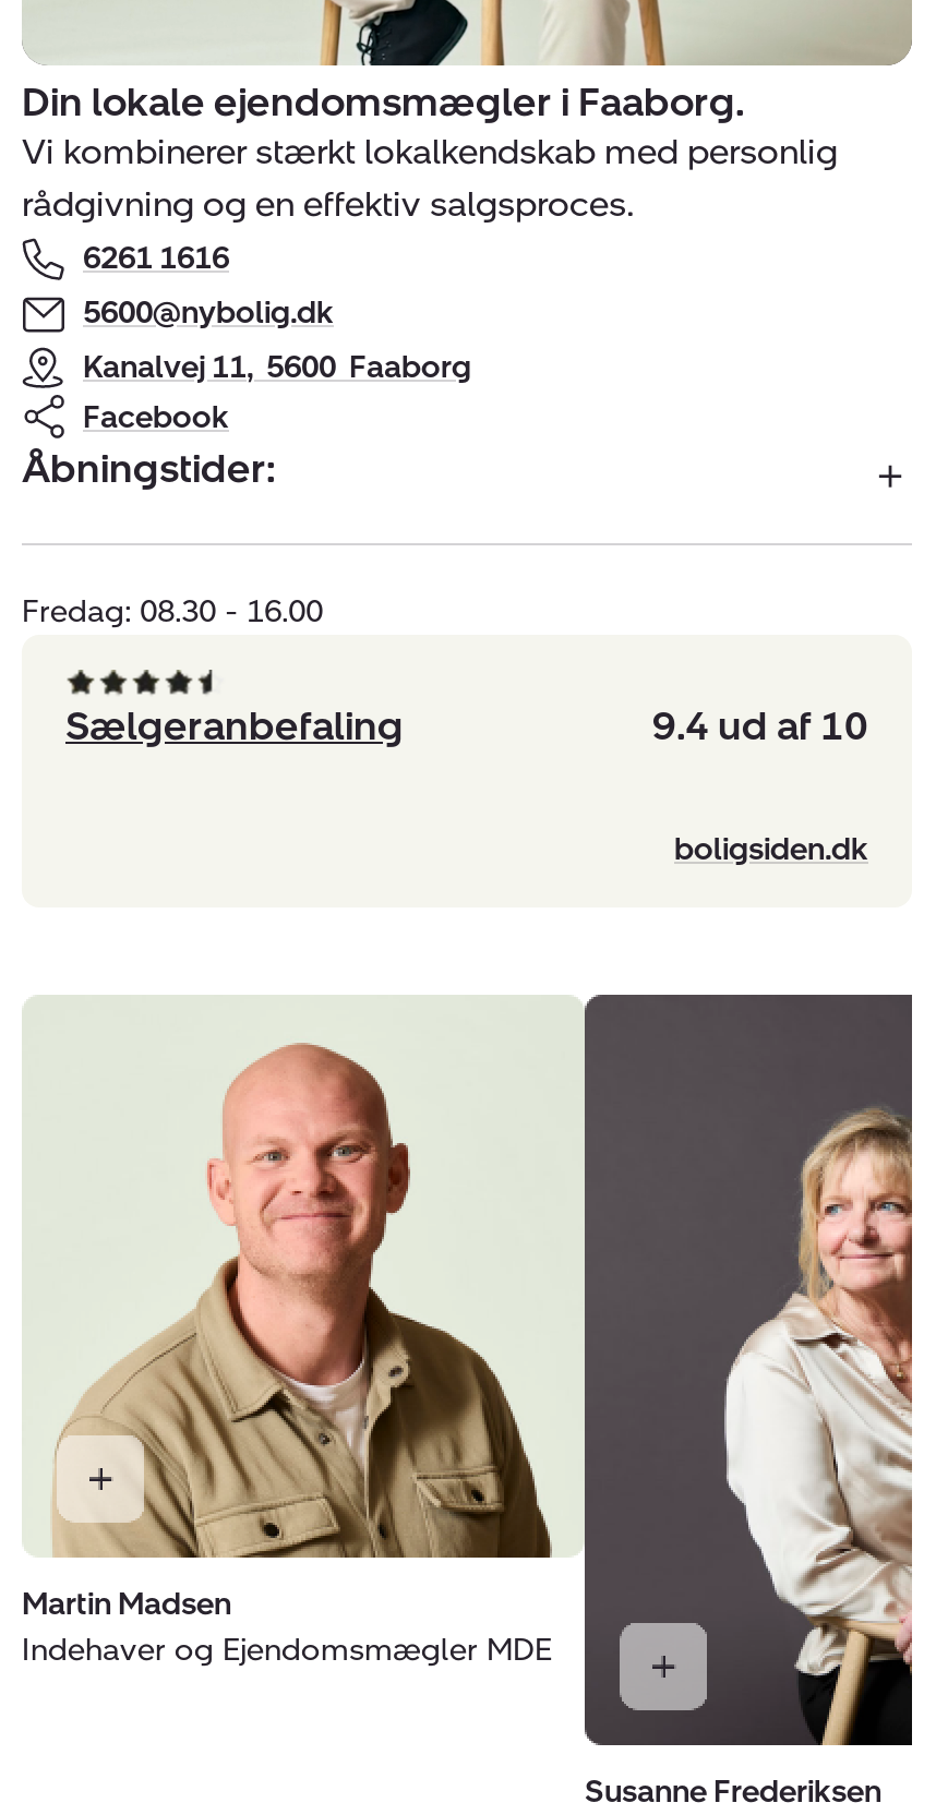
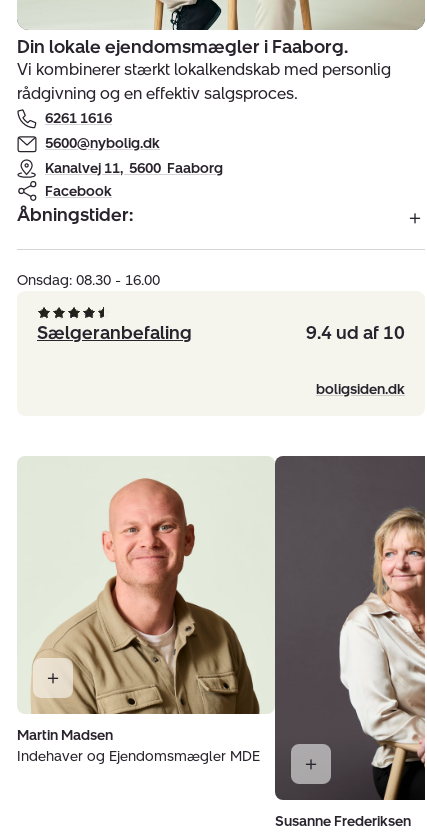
- Fredag: 08.30 - 16.00
+ Onsdag: 08.30 - 16.00
